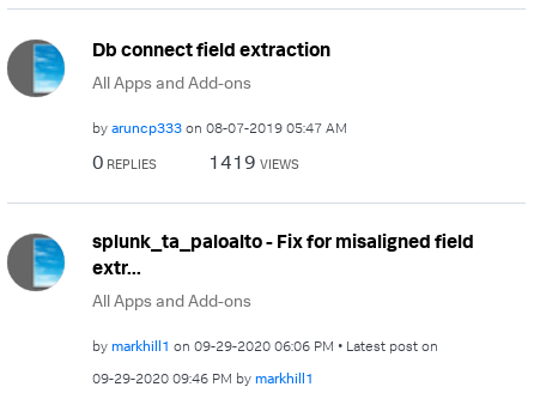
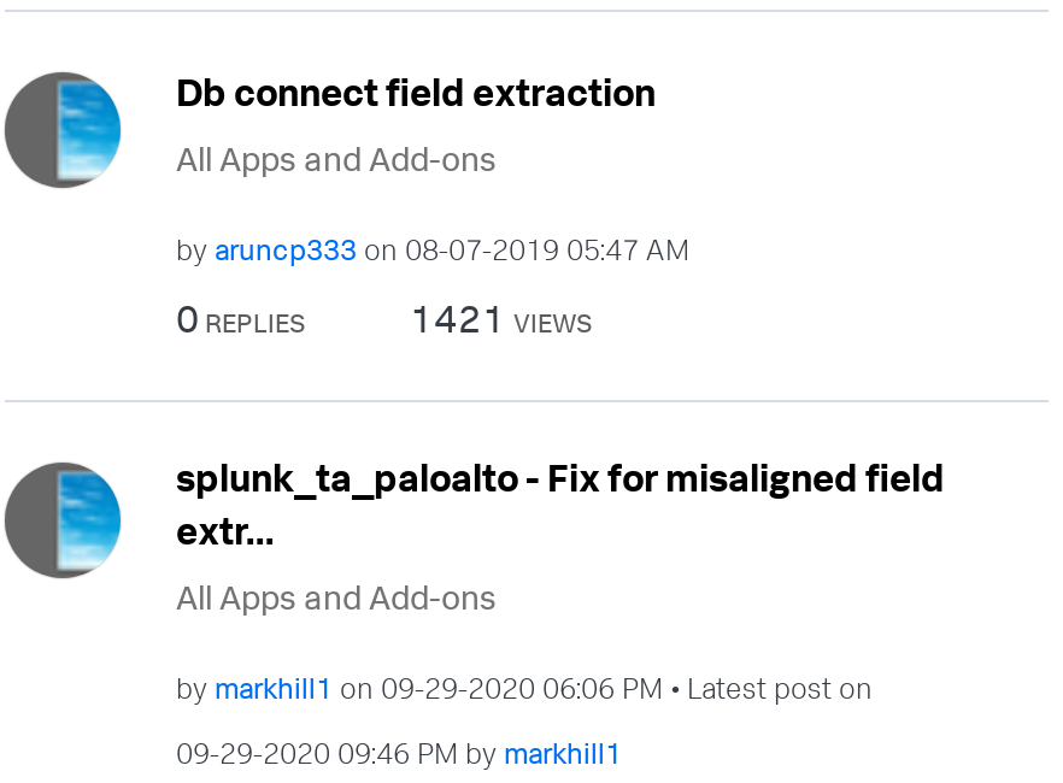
- 1419 VIEWS
+ 1421 VIEWS
